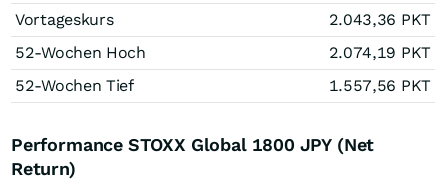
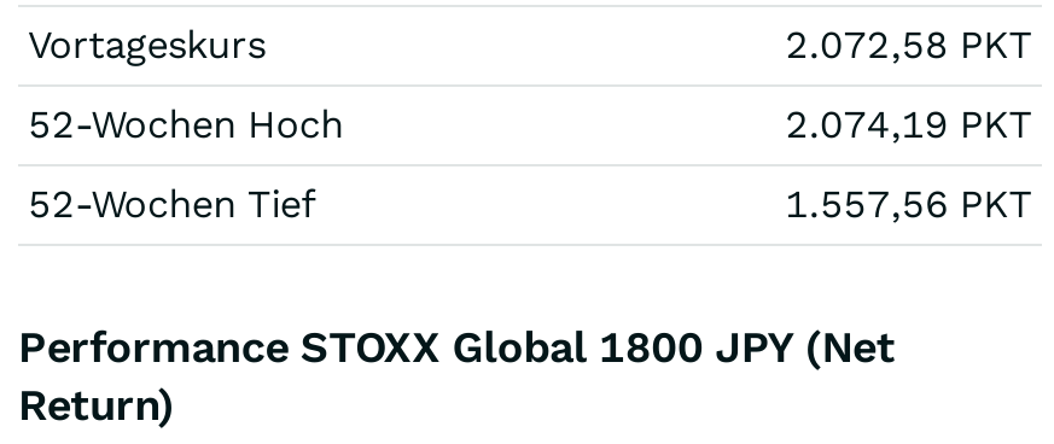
- 2.043,36 PKT
+ 2.072,58 PKT
